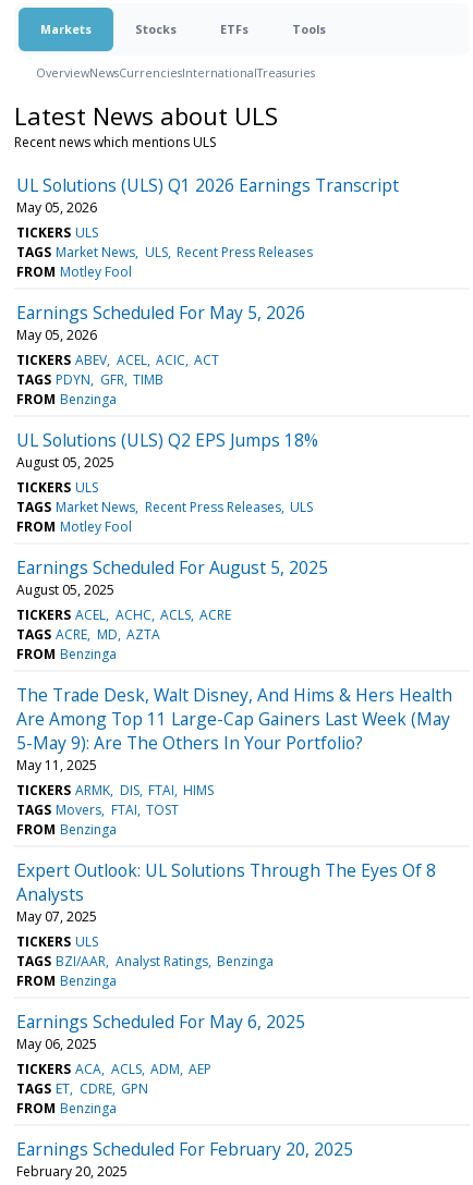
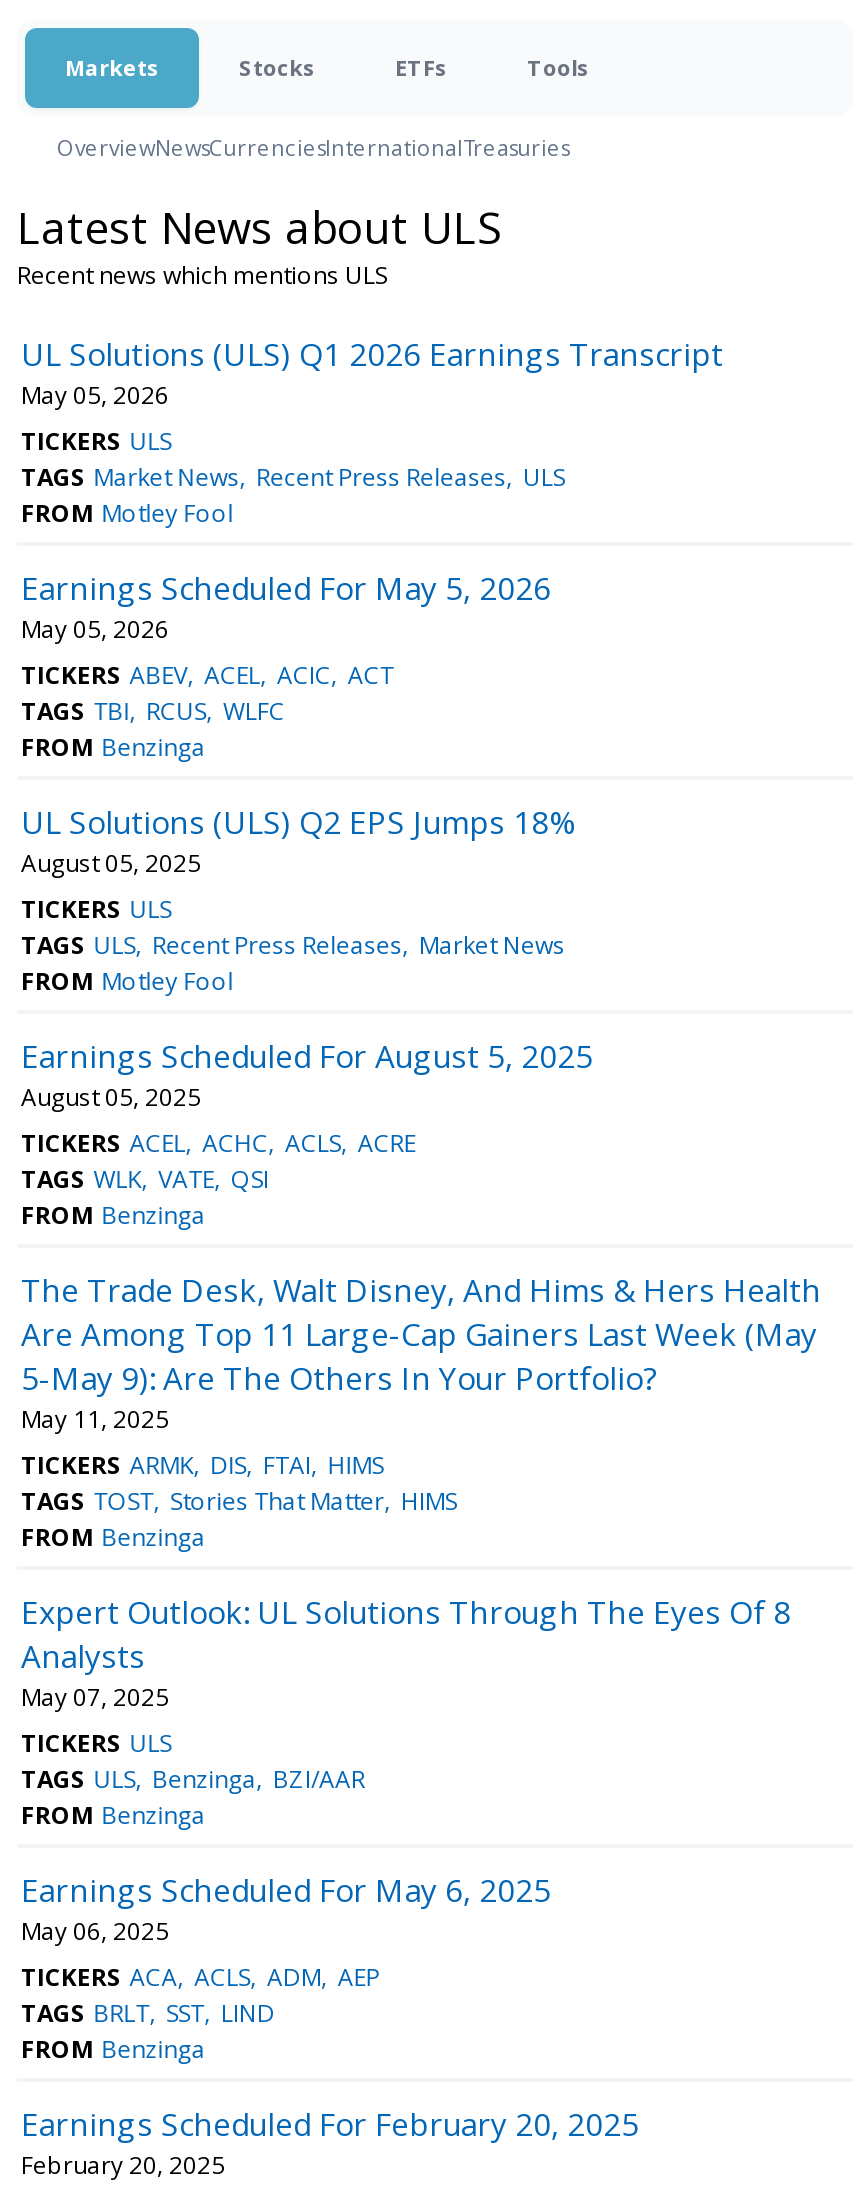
- TAGS Market News ULS Recent Press Releases

- TAGS PDYN GFR TIMB
+ TAGS TBI RCUS WLFC

moved up: TAGS Market News Recent Press Releases ULS

+ TAGS ULS Recent Press Releases Market News

- TAGS ACRE MD AZTA
+ TAGS WLK VATE QSI

- TAGS Movers FTAI TOST
+ TAGS TOST Stories That Matter HIMS

- TAGS BZI/AAR Analyst Ratings Benzinga
+ TAGS ULS Benzinga BZI/AAR

- TAGS ET CDRE GPN
+ TAGS BRLT SST LIND
